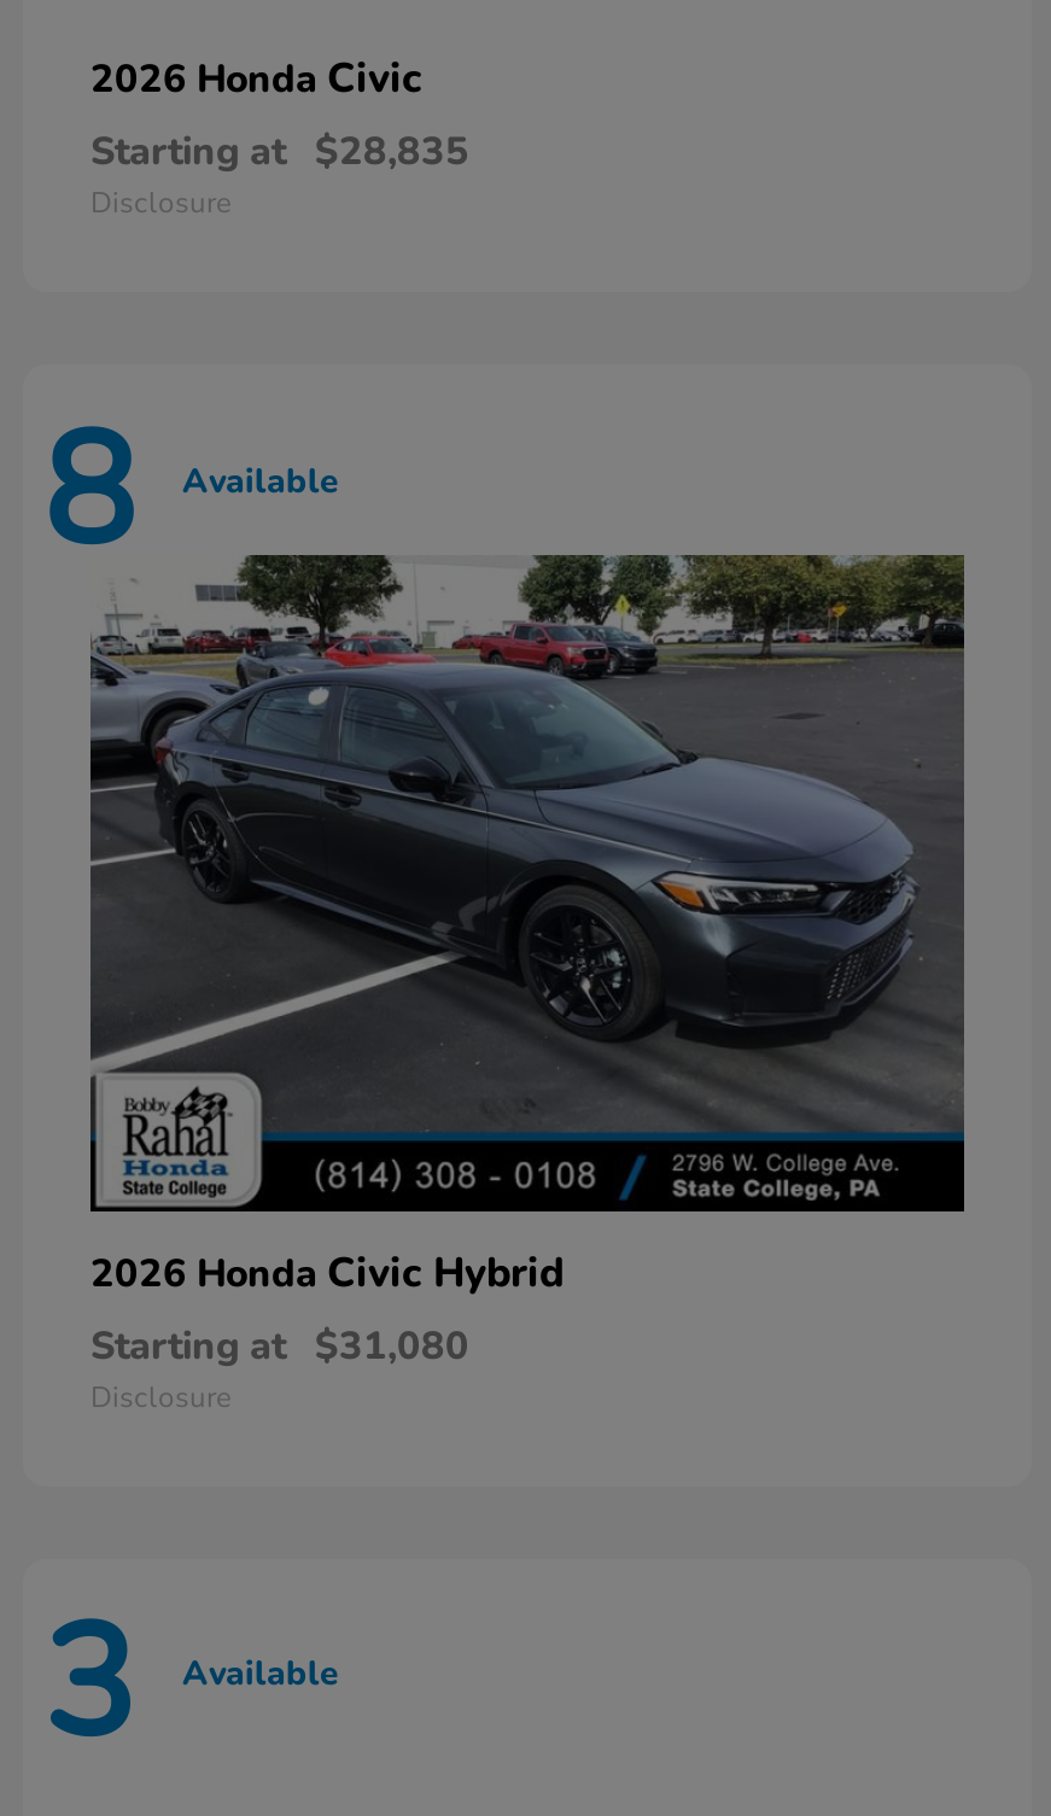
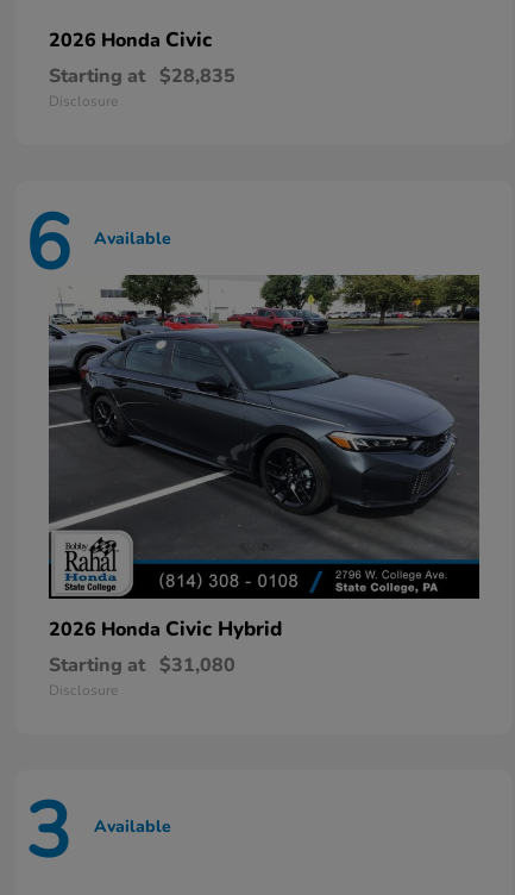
- 8 Available
+ 6 Available
